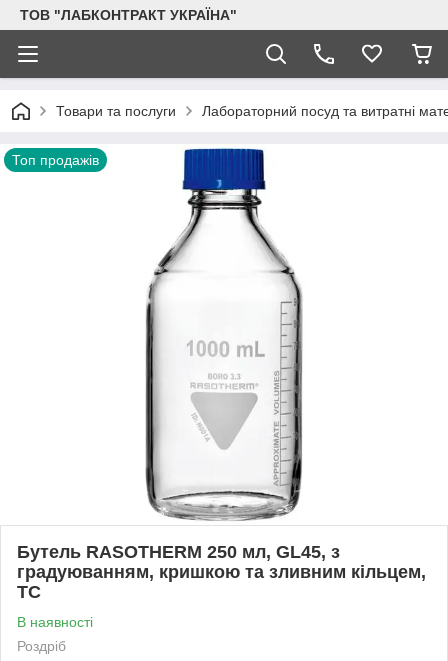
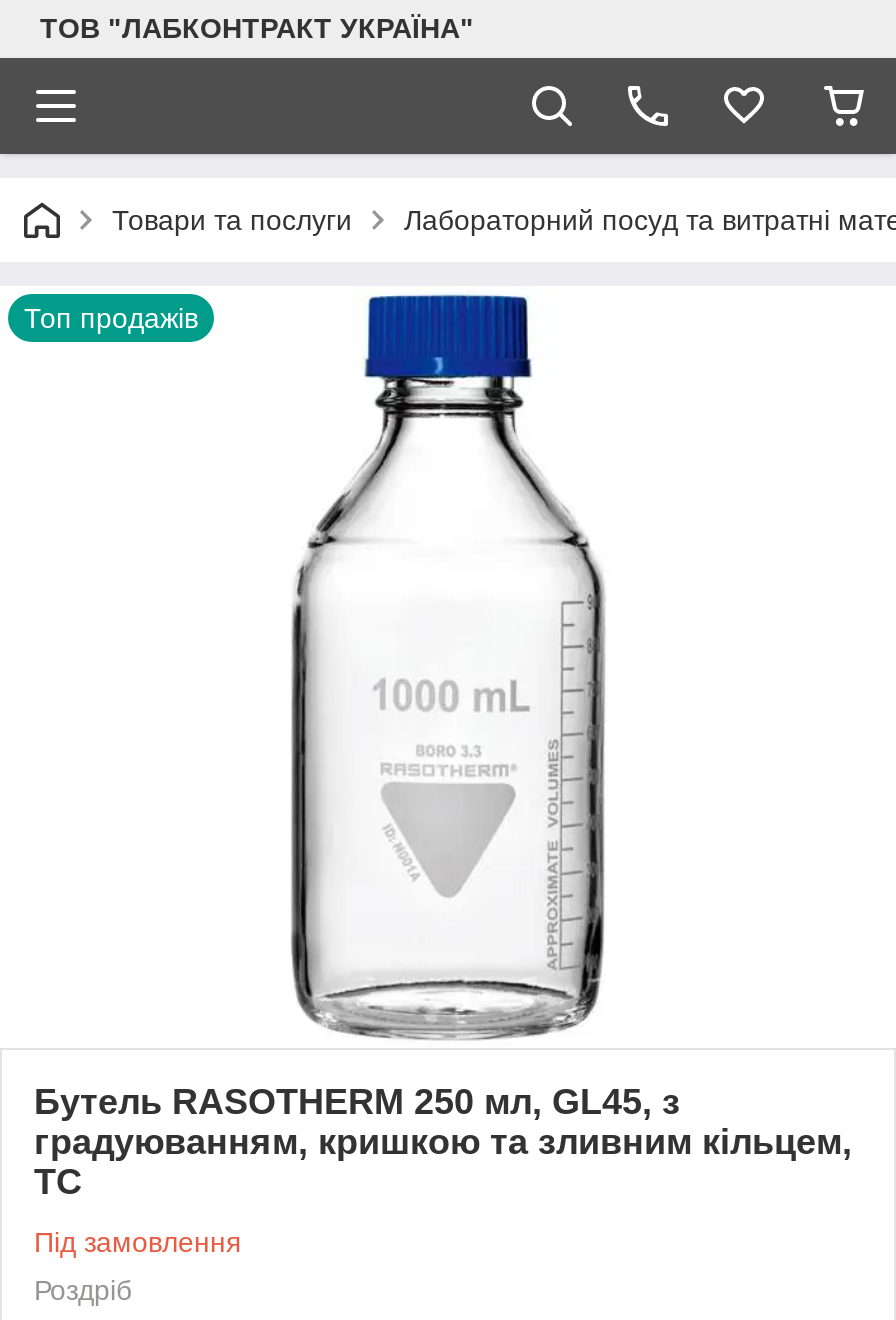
- В наявності
+ Під замовлення
